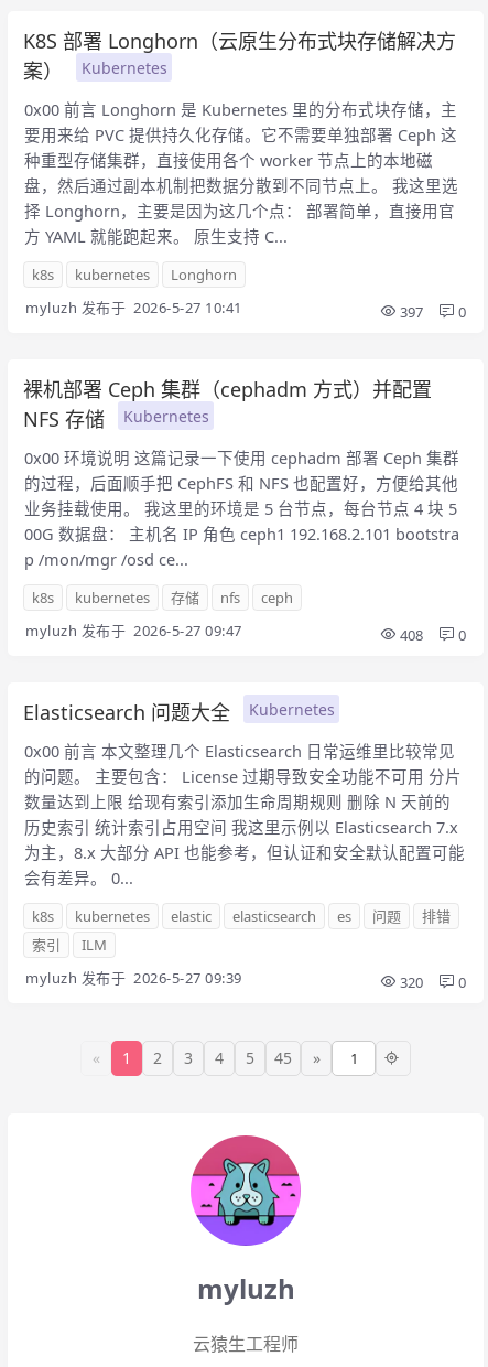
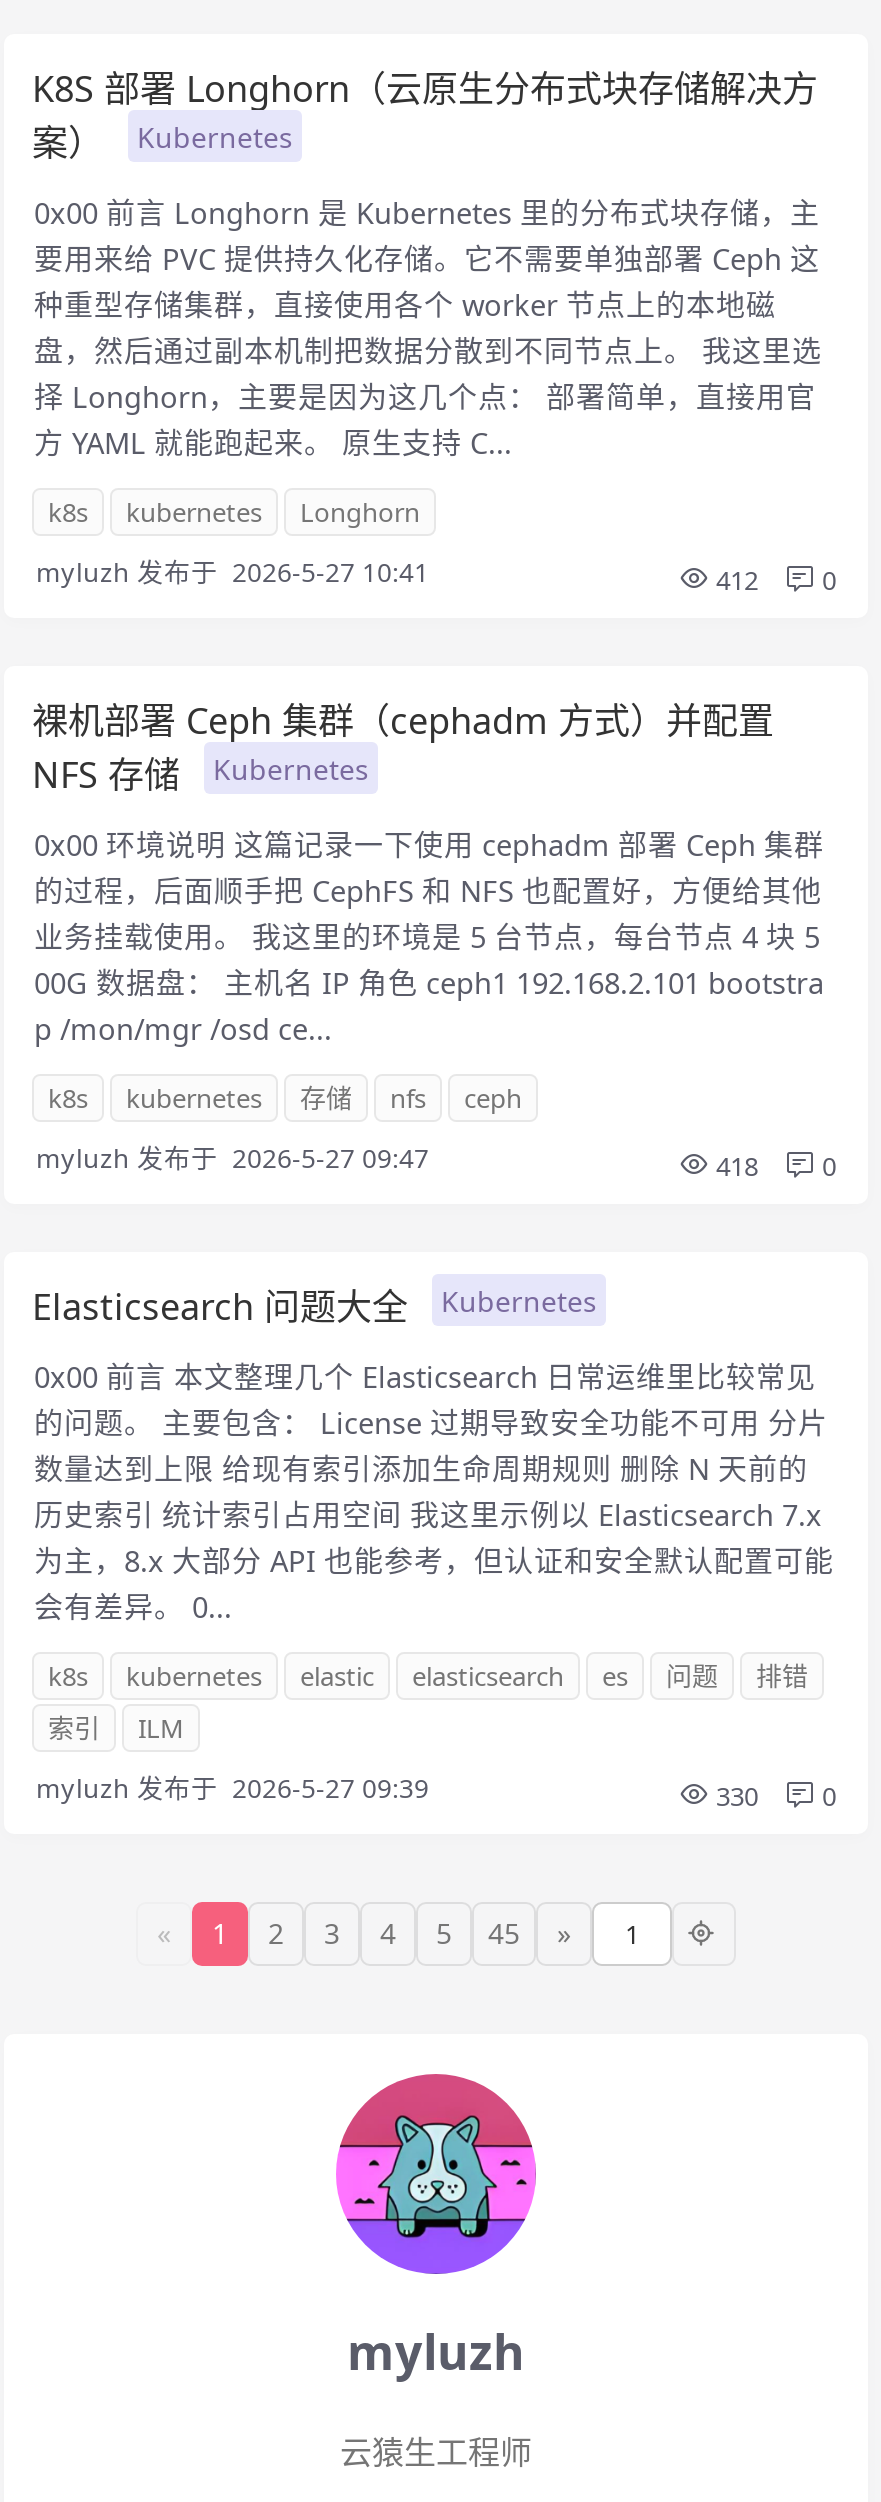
- 397 0
+ 412 0

- 408 0
+ 418 0

- 320 0
+ 330 0
